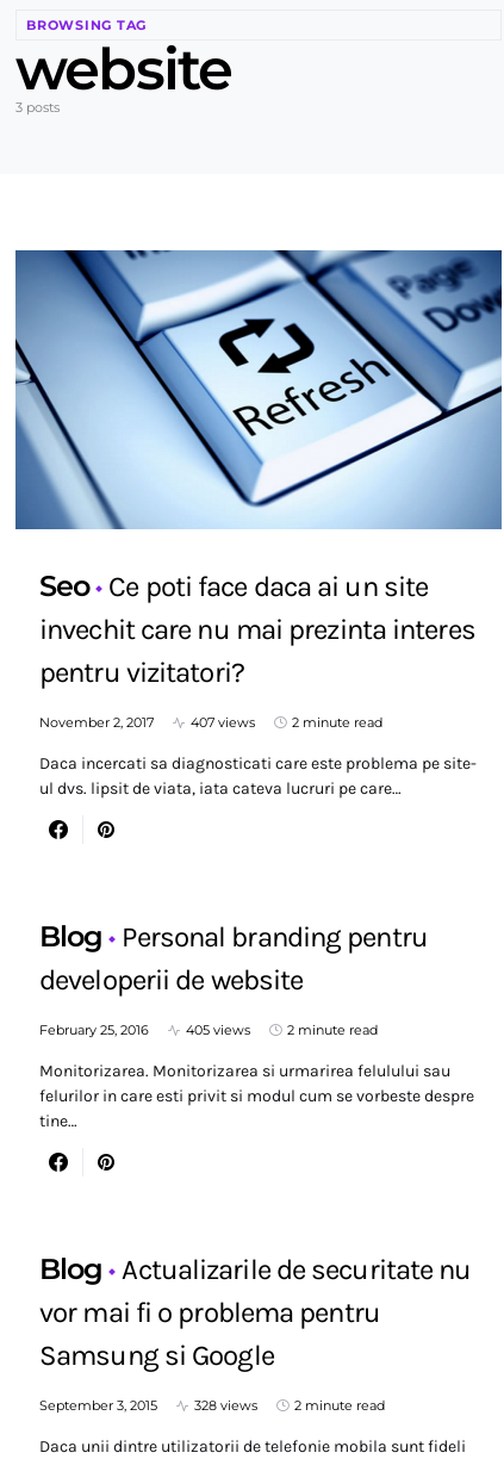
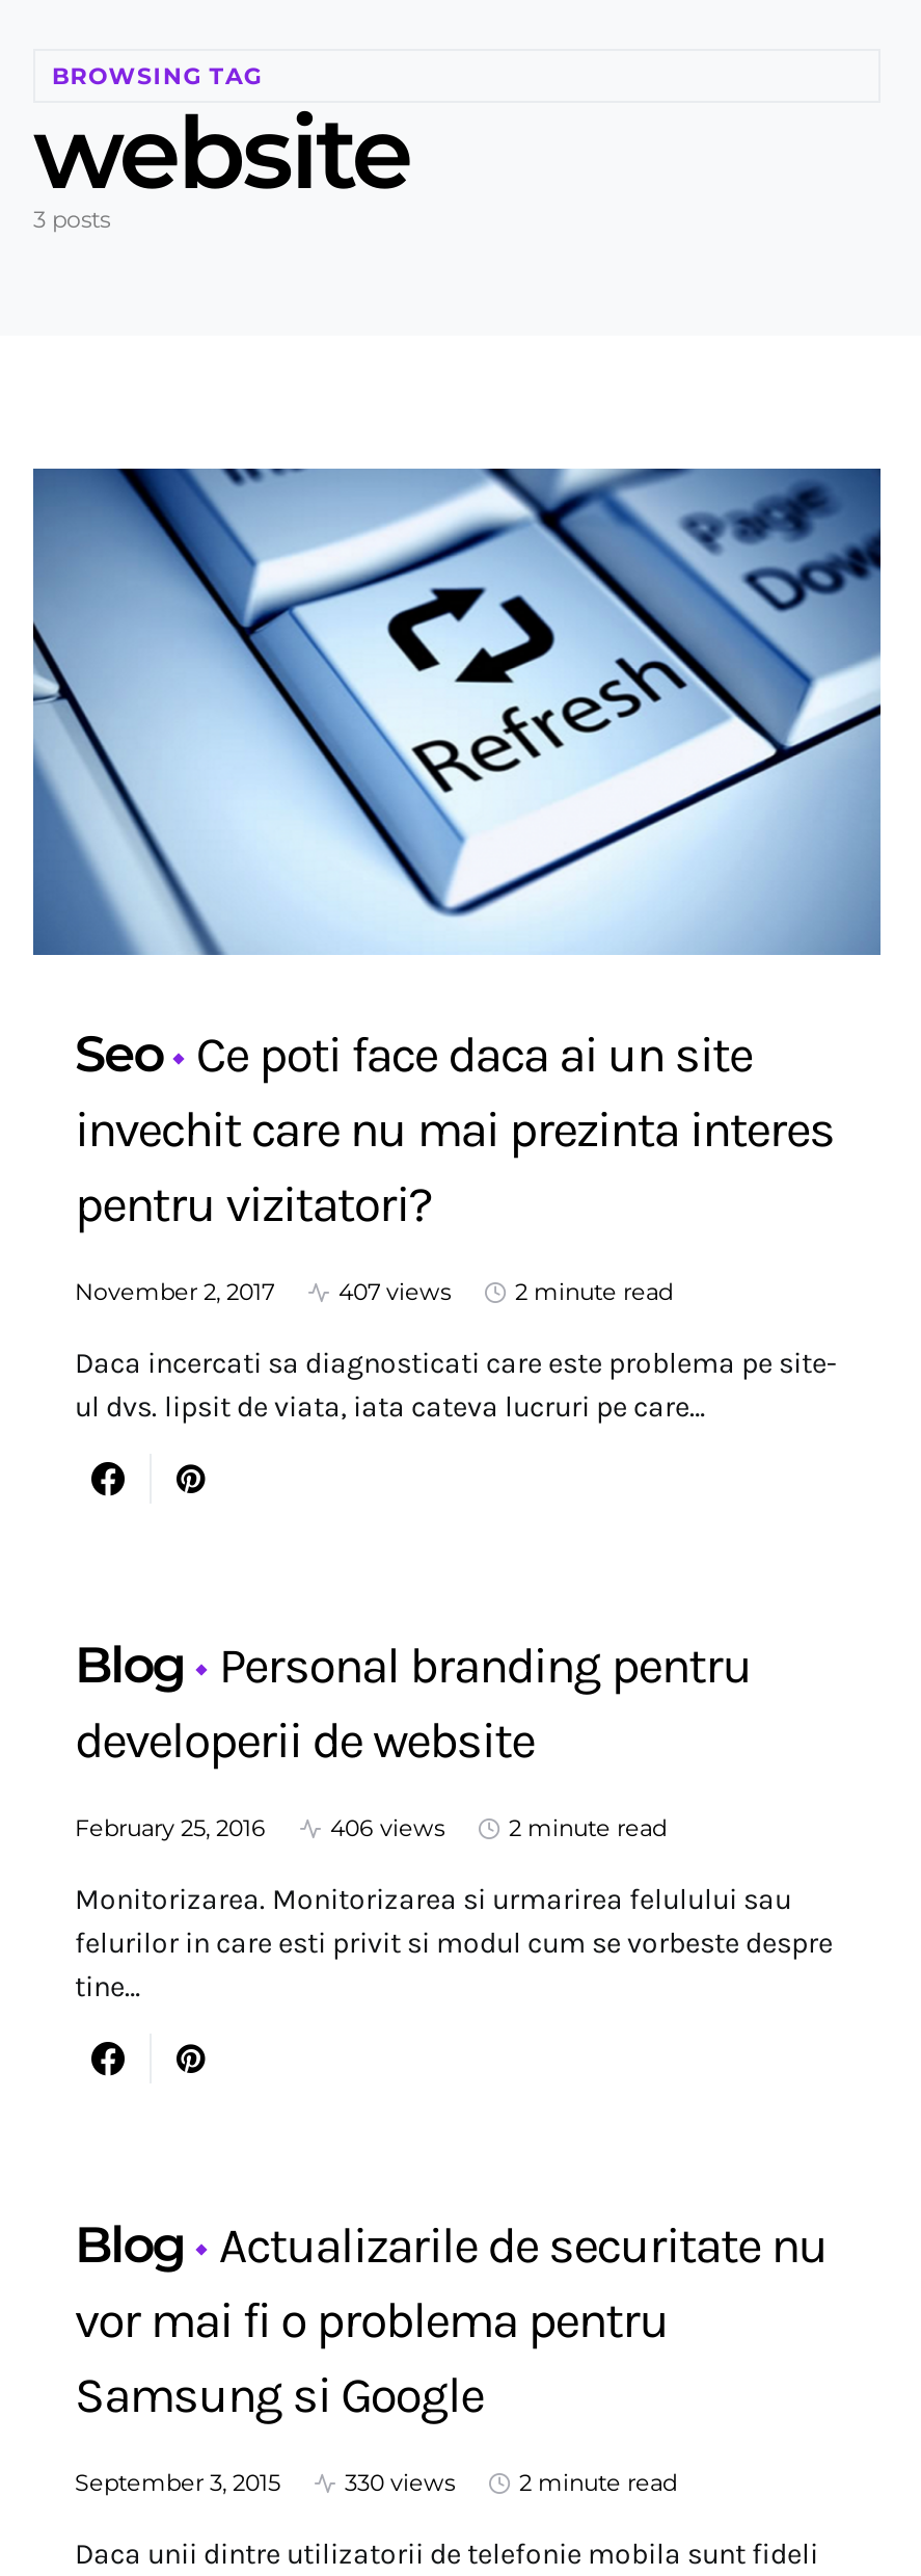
- 405 views
+ 406 views

- 328 views
+ 330 views
